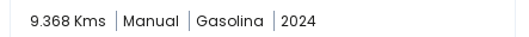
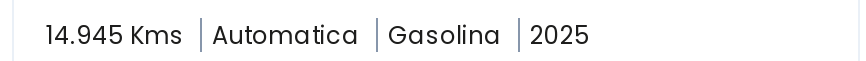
- 9.368 Kms
- Manual
+ 14.945 Kms
+ Automatica

- 2024
+ 2025
